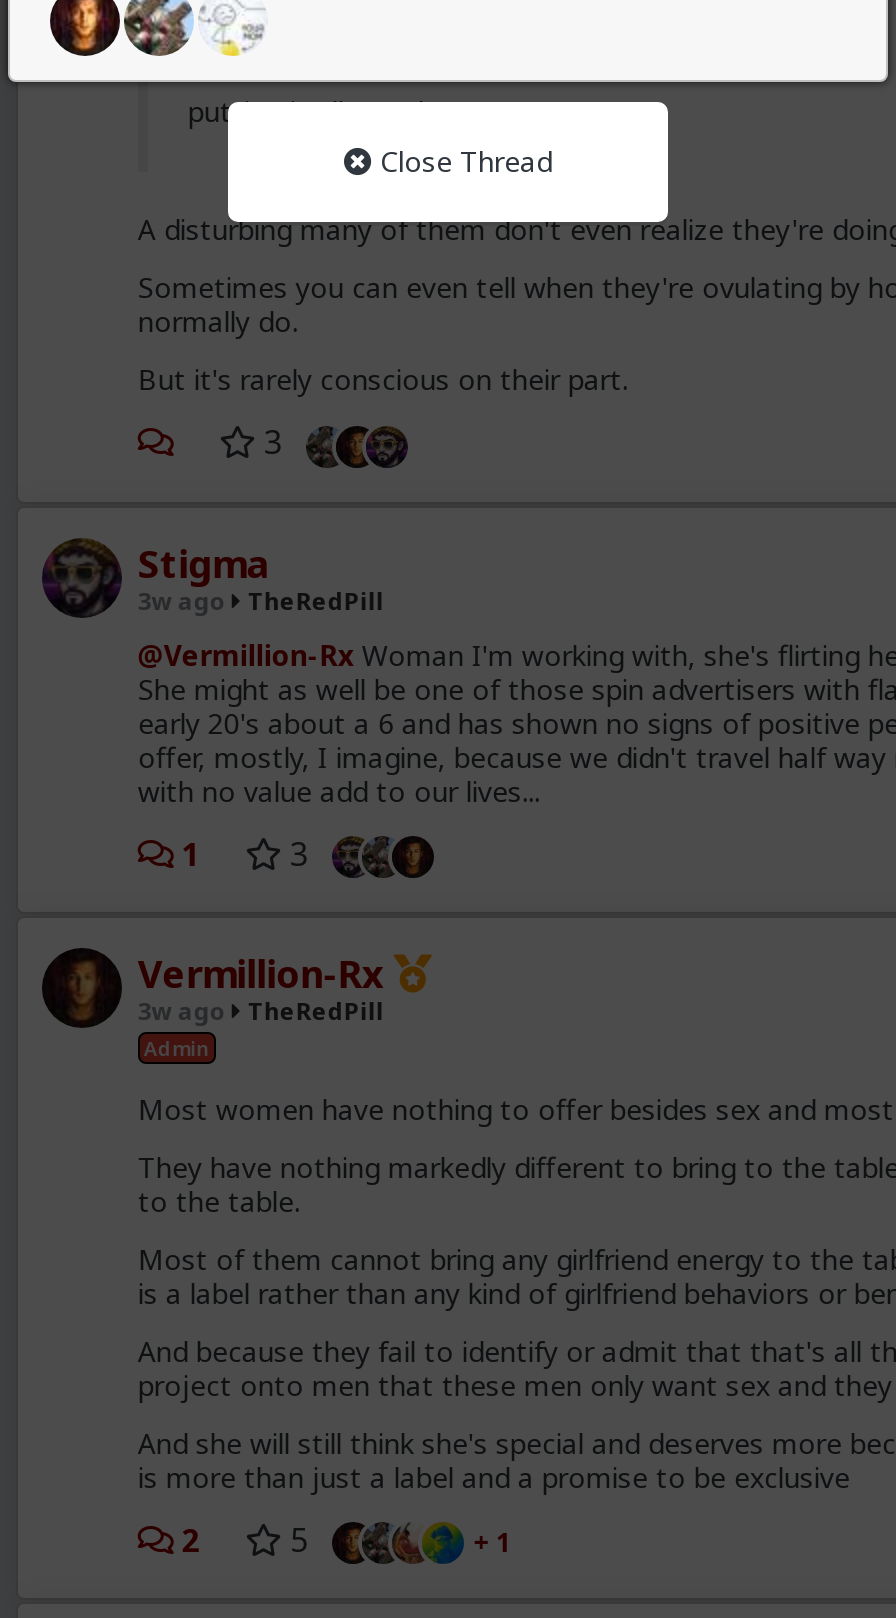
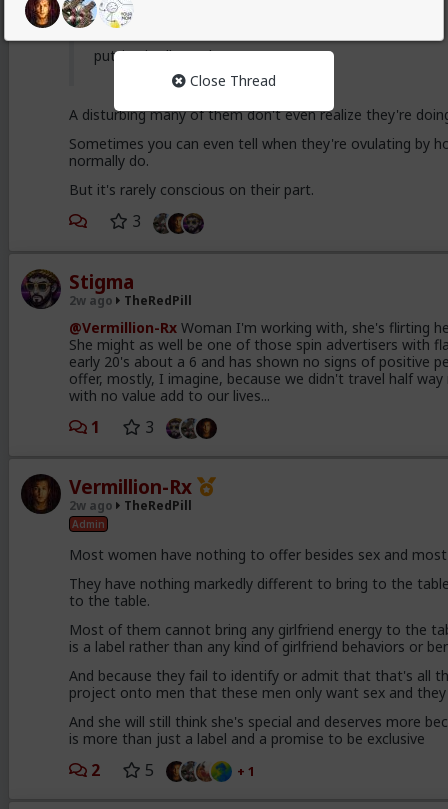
- 3w ago TheRedPill
+ 2w ago TheRedPill

- 3w ago TheRedPill
+ 2w ago TheRedPill
